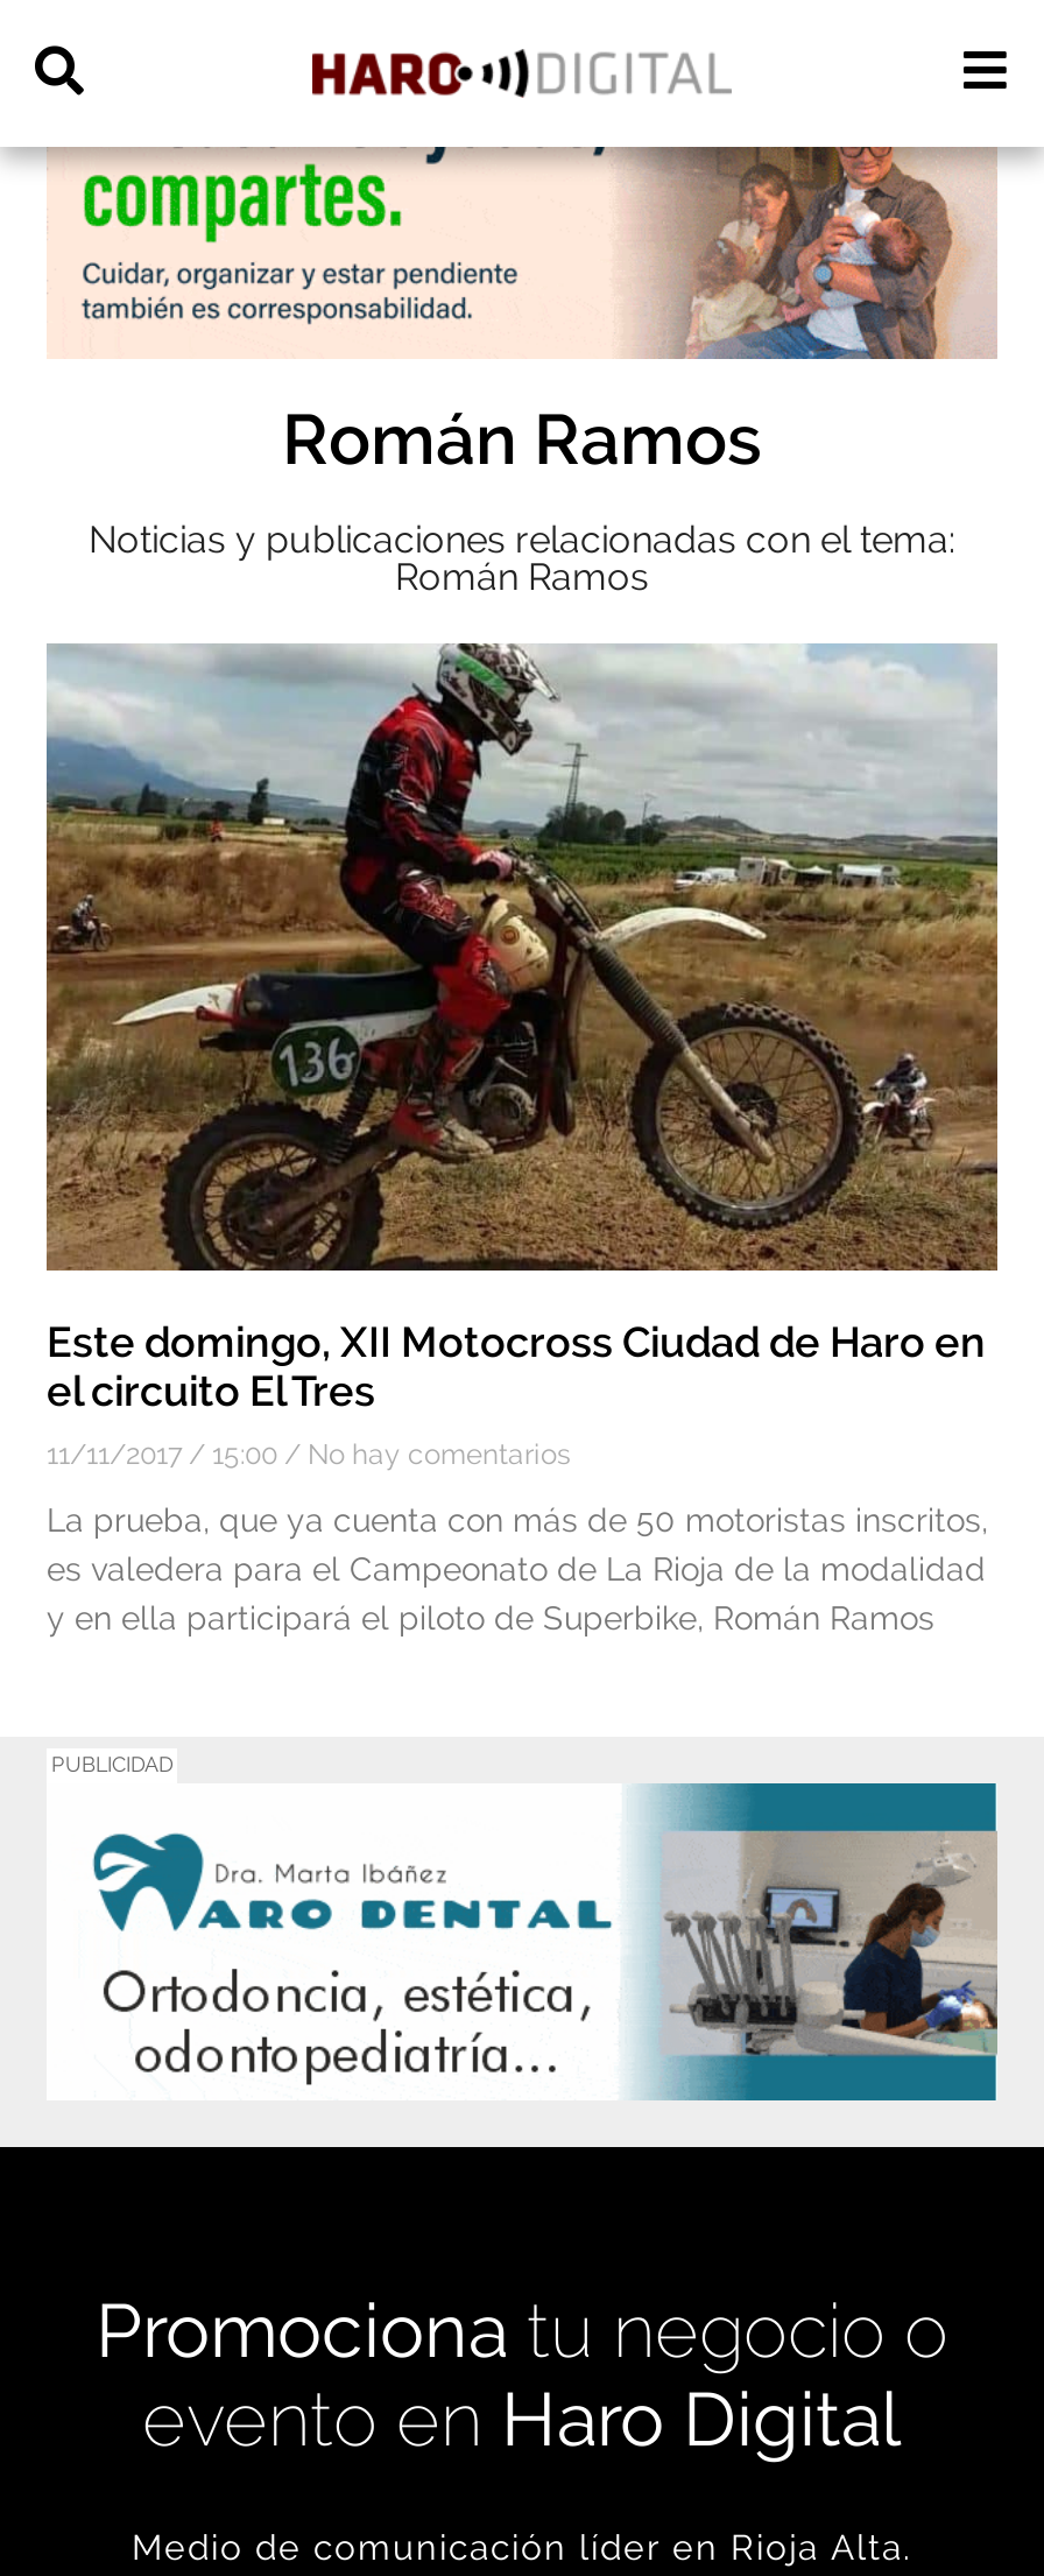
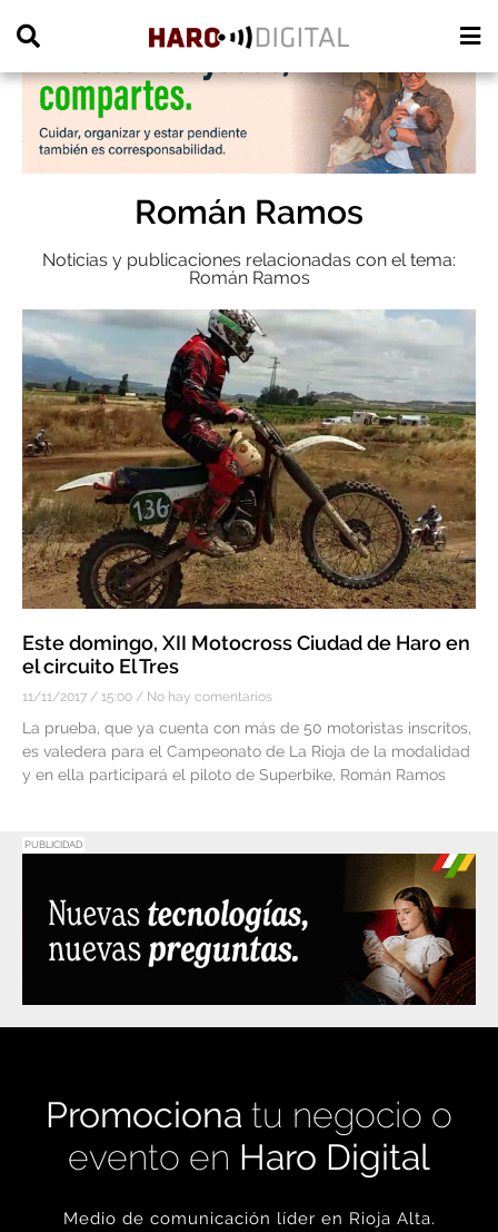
- [image]
+ [image]
